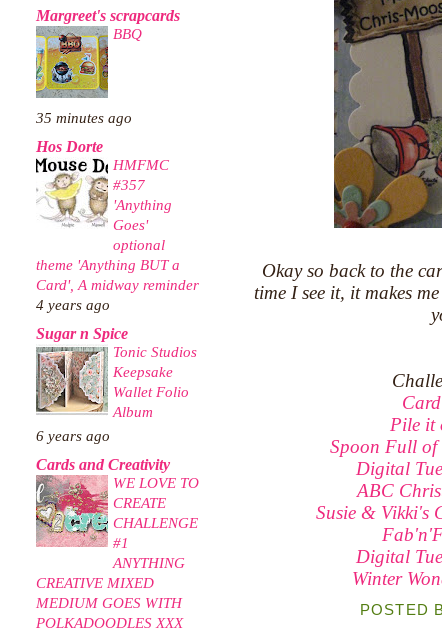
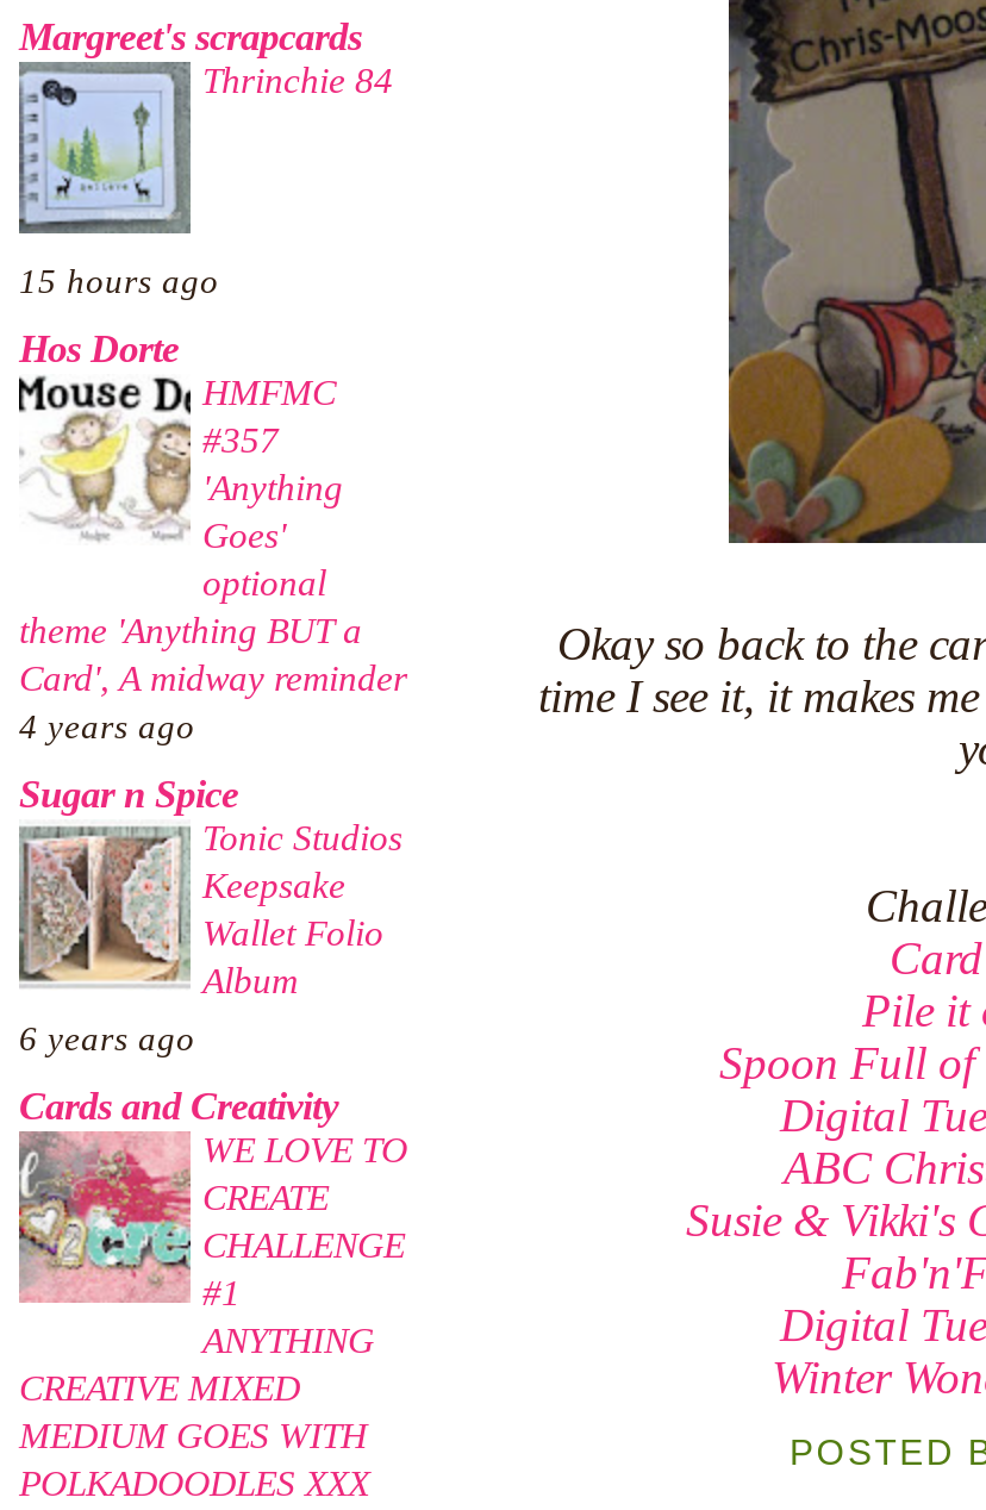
- [image]
- BBQ
+ [image]
+ Thrinchie 84

- 35 minutes ago
+ 15 hours ago
